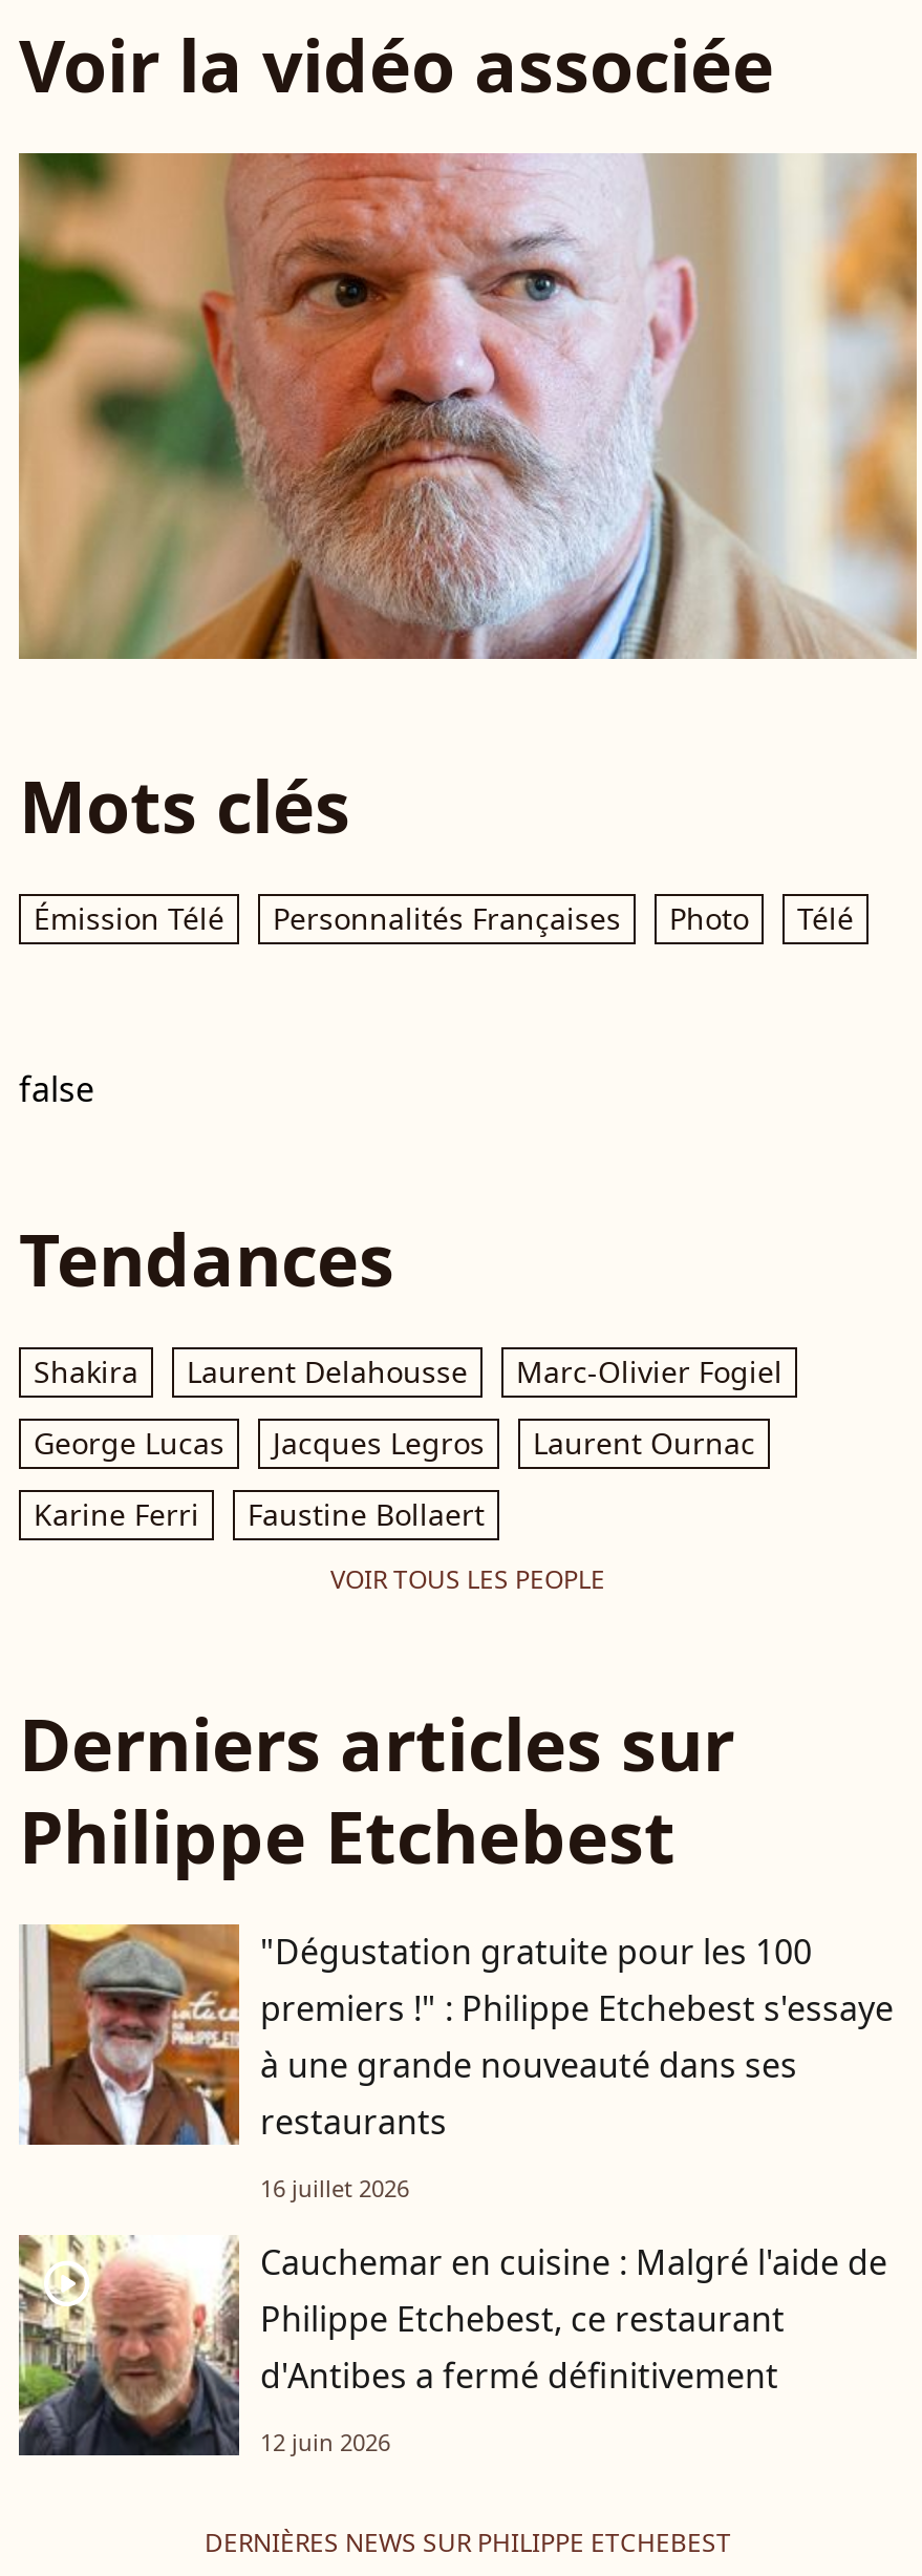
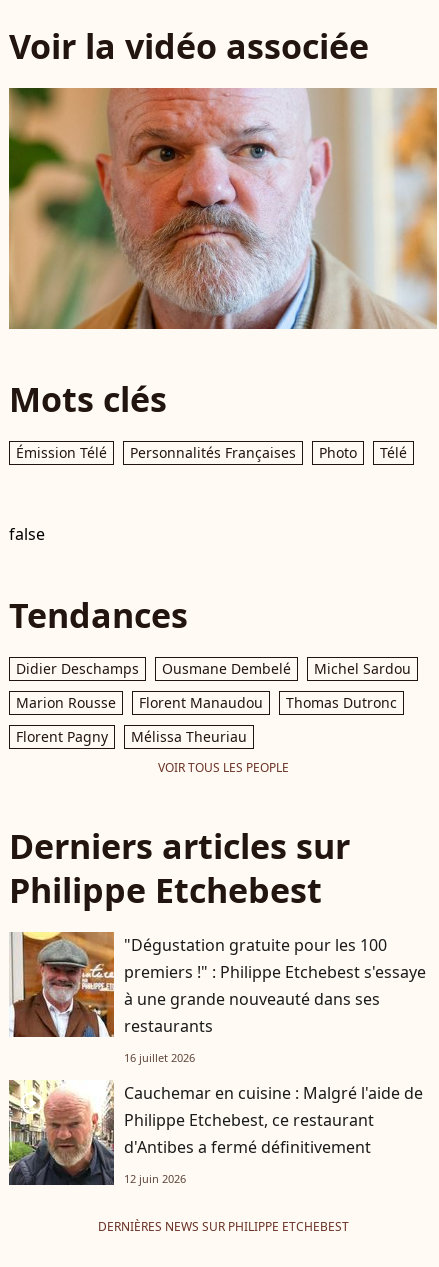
- Shakira
- Laurent Delahousse
- Marc-Olivier Fogiel
+ Didier Deschamps
+ Ousmane Dembelé
+ Michel Sardou

- George Lucas
- Jacques Legros
- Laurent Ournac
+ Marion Rousse
+ Florent Manaudou
+ Thomas Dutronc

- Karine Ferri
- Faustine Bollaert
+ Florent Pagny
+ Mélissa Theuriau
